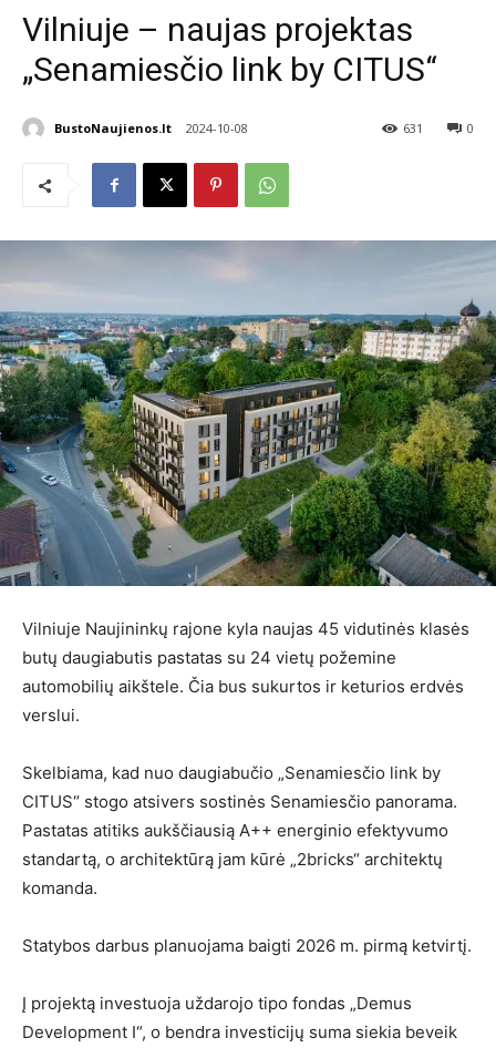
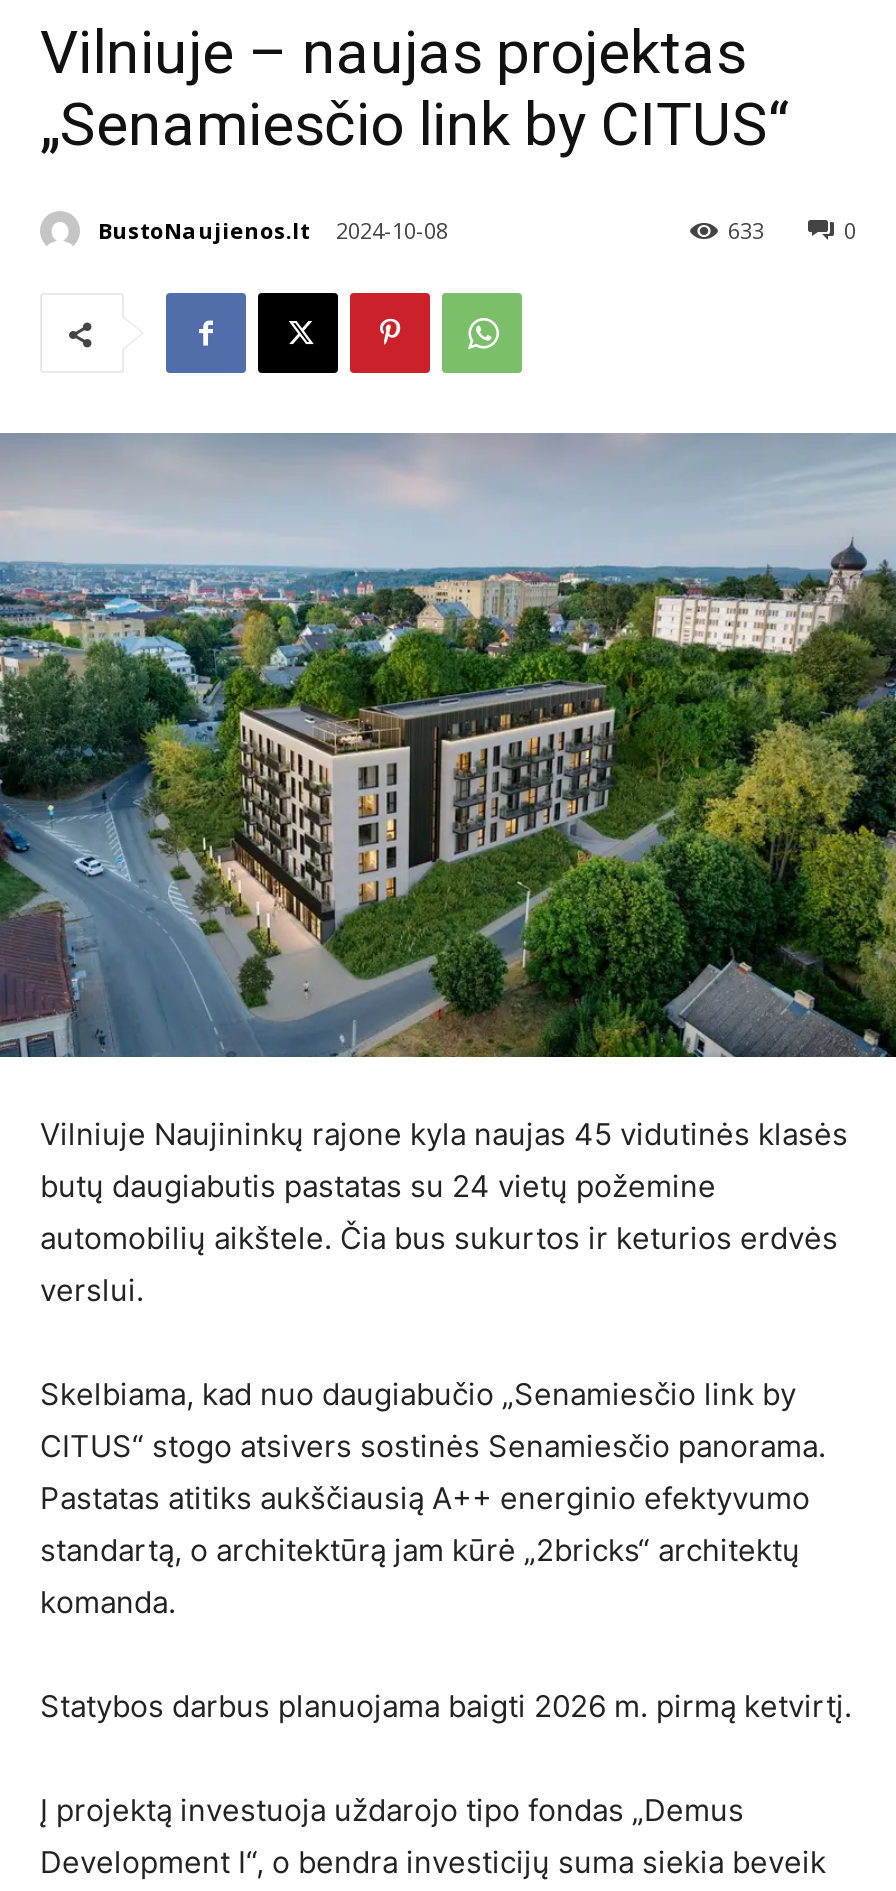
- 631
+ 633
